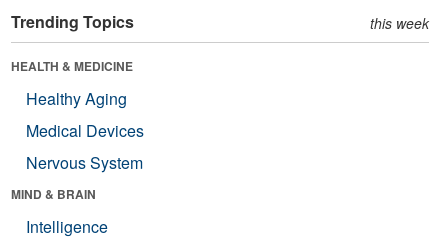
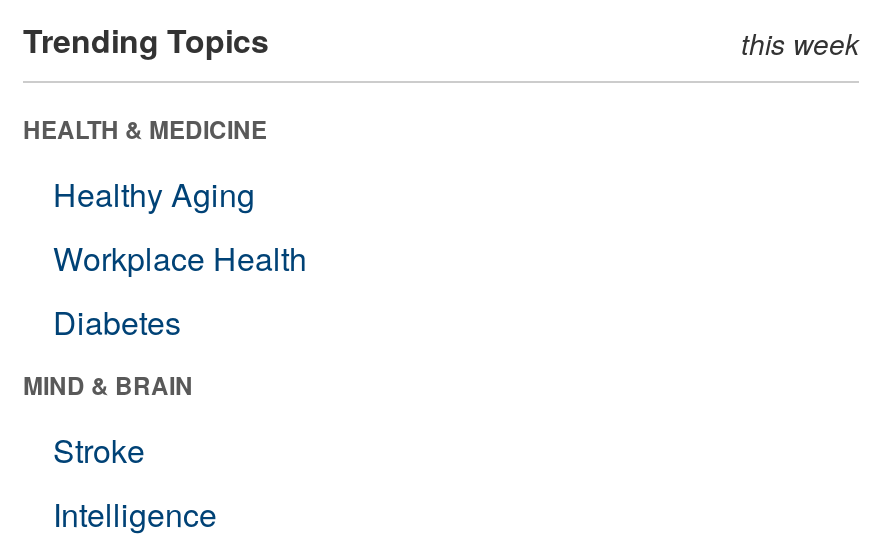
- Medical Devices
- Nervous System
+ Workplace Health
+ Diabetes

+ Stroke
